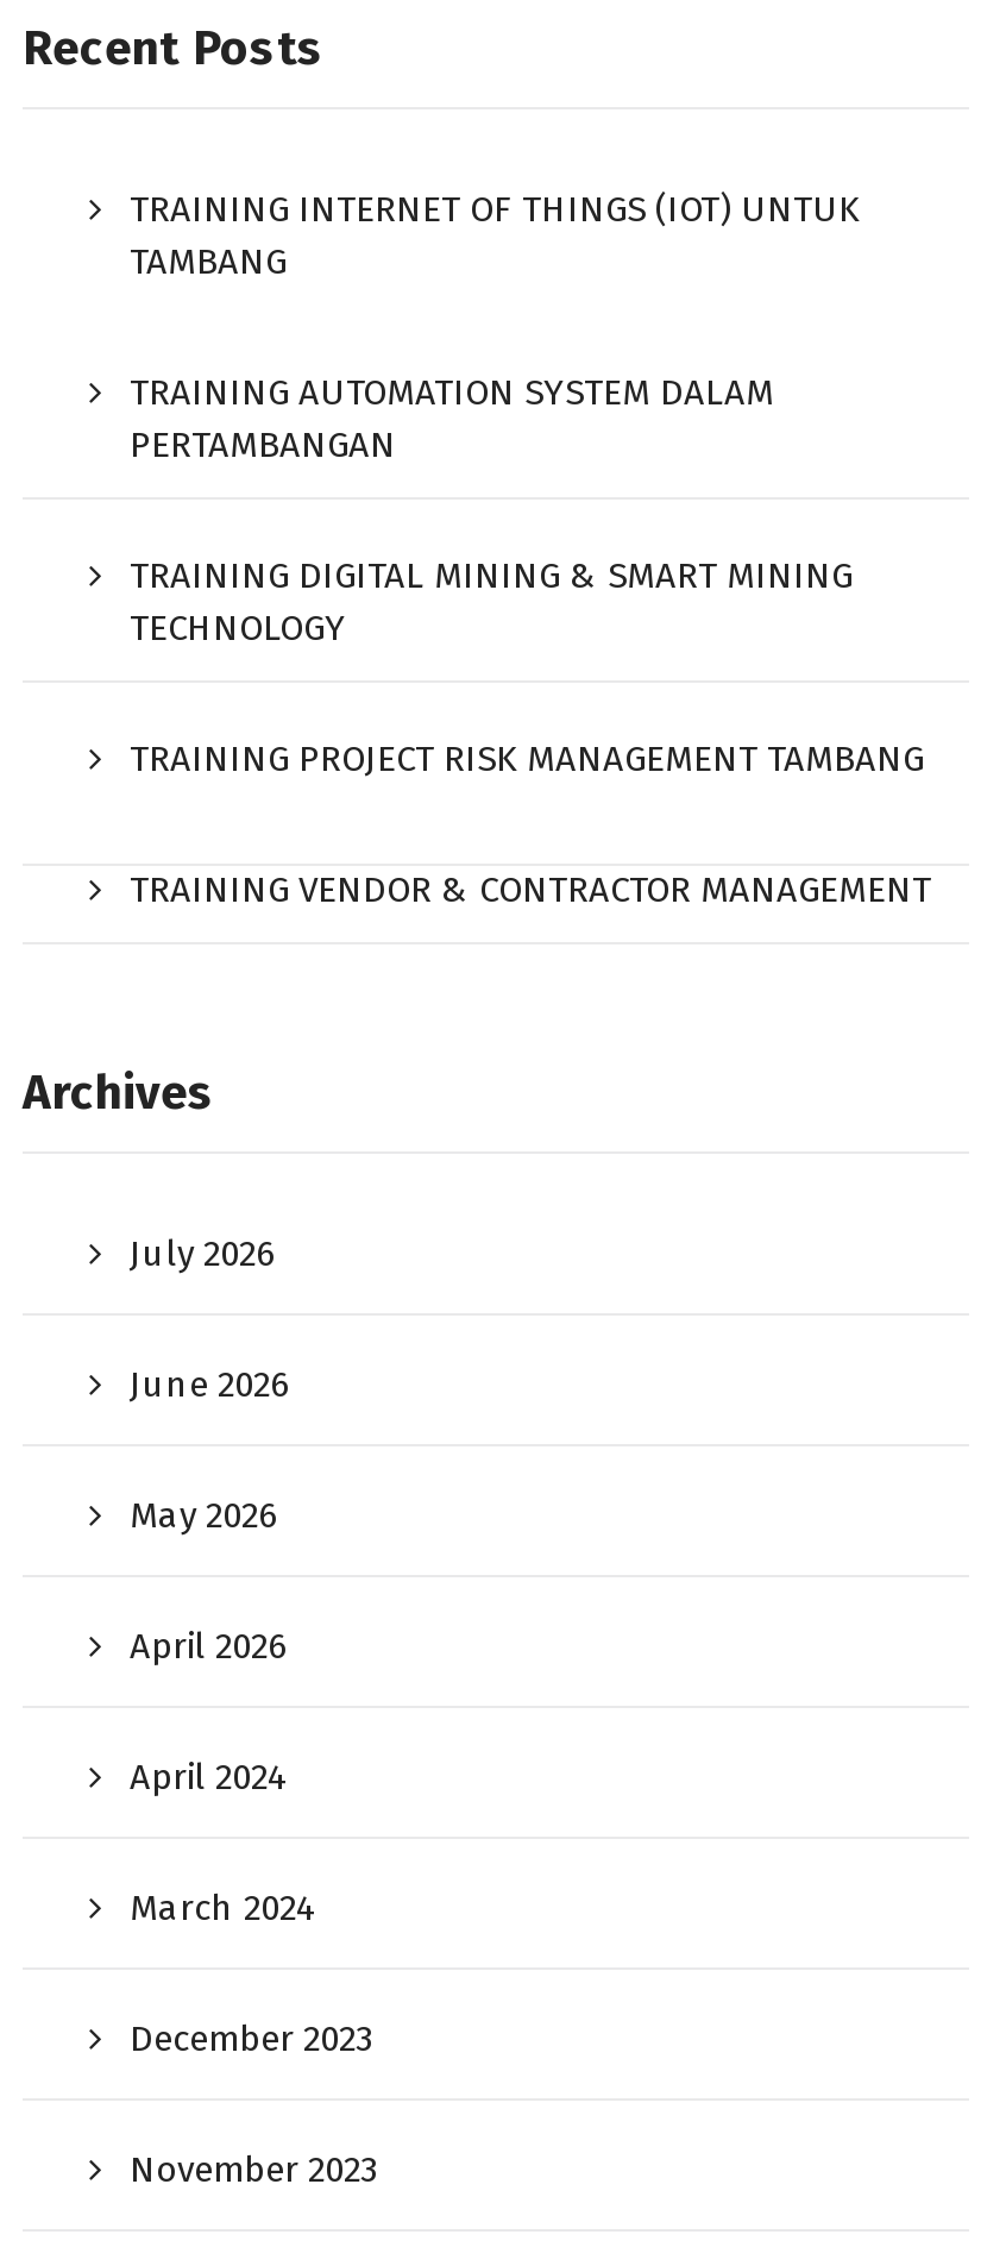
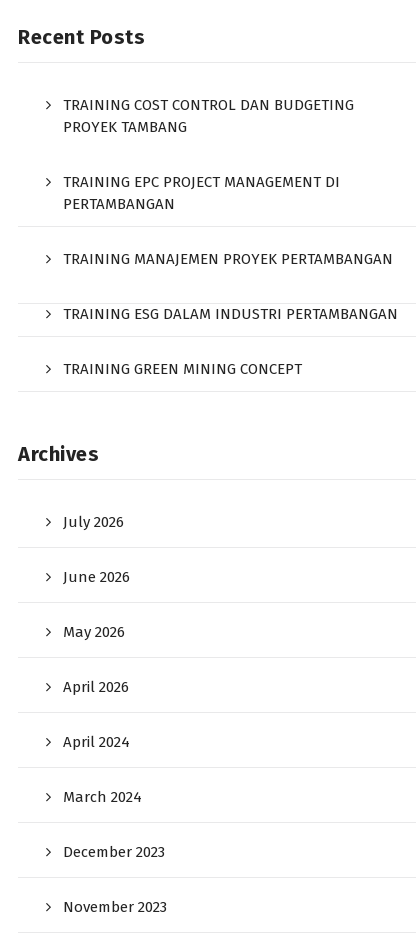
- TRAINING INTERNET OF THINGS (IOT) UNTUK
- TAMBANG
+ TRAINING COST CONTROL DAN BUDGETING
+ PROYEK TAMBANG

- TRAINING AUTOMATION SYSTEM DALAM
+ TRAINING EPC PROJECT MANAGEMENT DI

- TRAINING DIGITAL MINING & SMART MINING
- TECHNOLOGY
+ TRAINING MANAJEMEN PROYEK PERTAMBANGAN

- TRAINING PROJECT RISK MANAGEMENT TAMBANG
+ TRAINING ESG DALAM INDUSTRI PERTAMBANGAN

- TRAINING VENDOR & CONTRACTOR MANAGEMENT
+ TRAINING GREEN MINING CONCEPT
